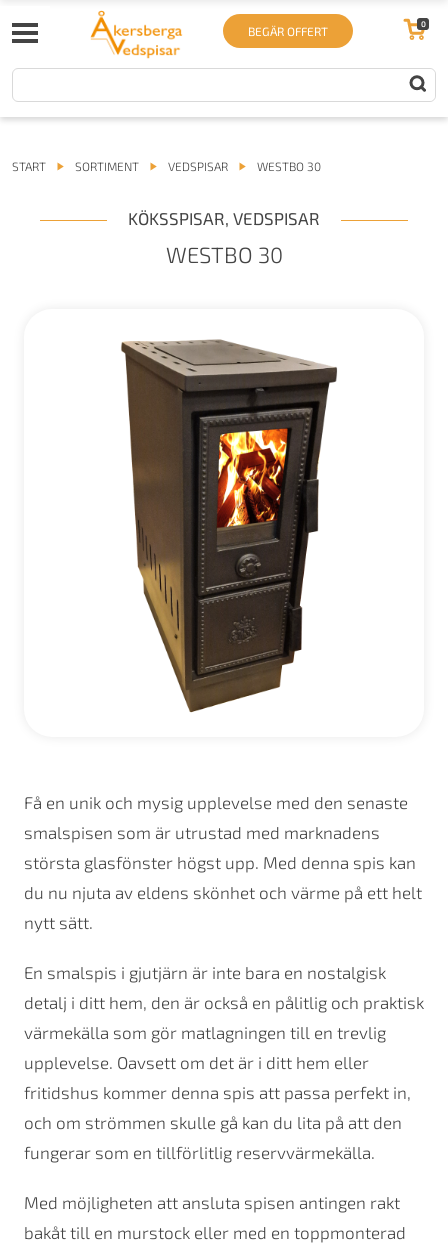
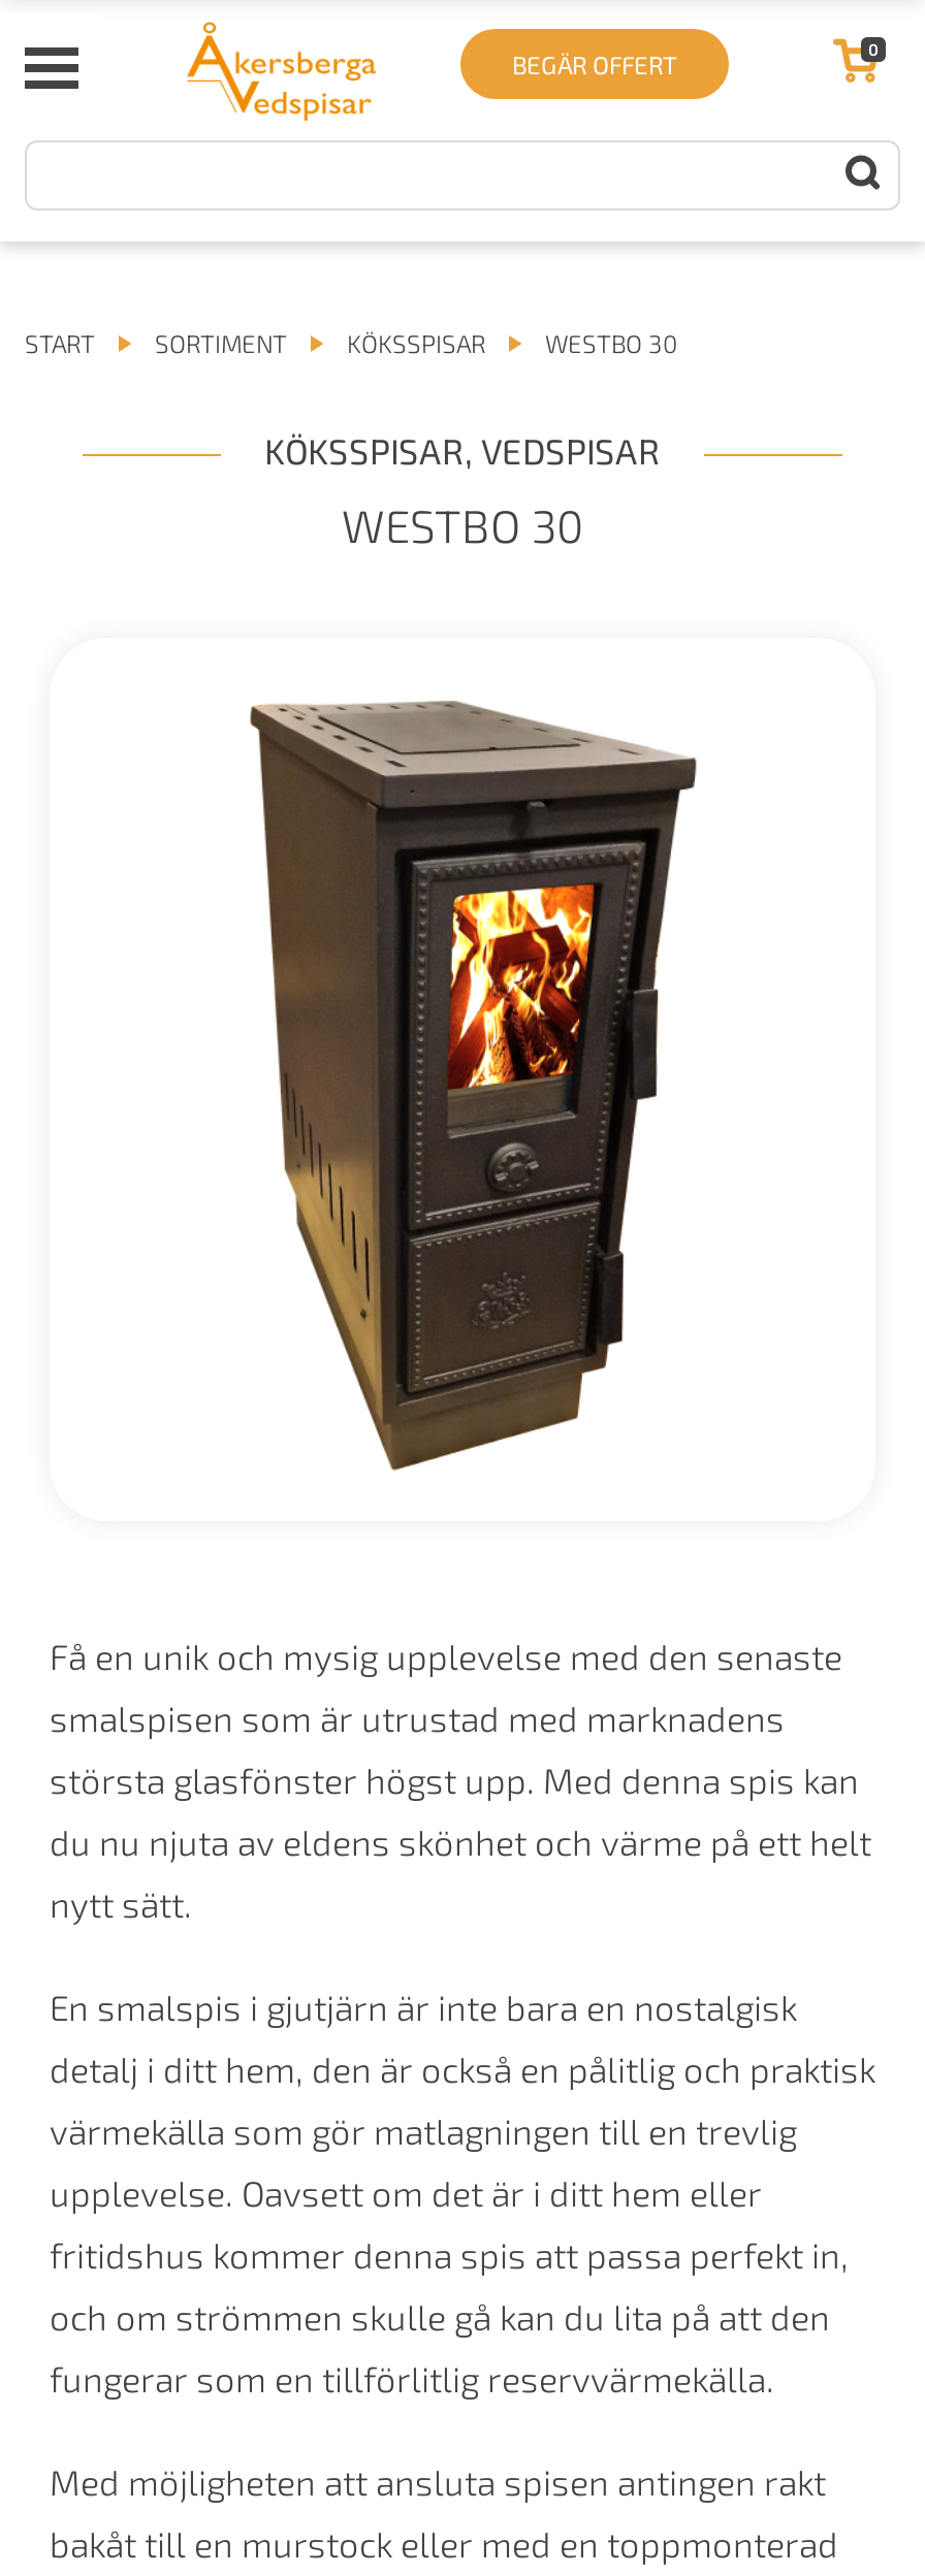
- VEDSPISAR
+ KÖKSSPISAR
